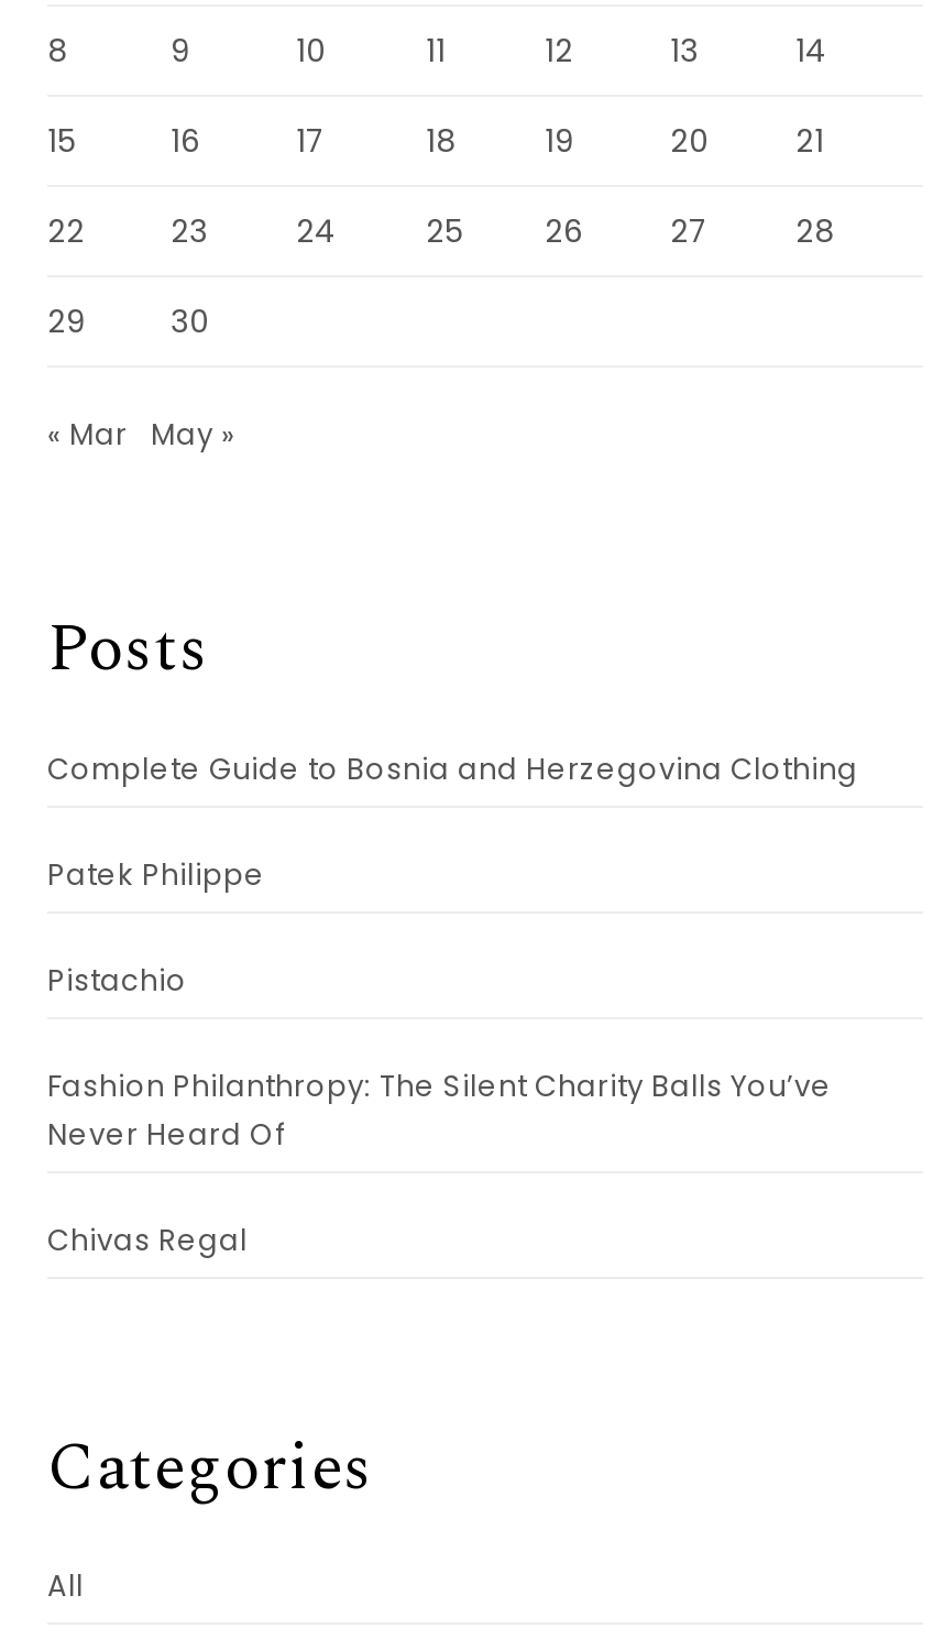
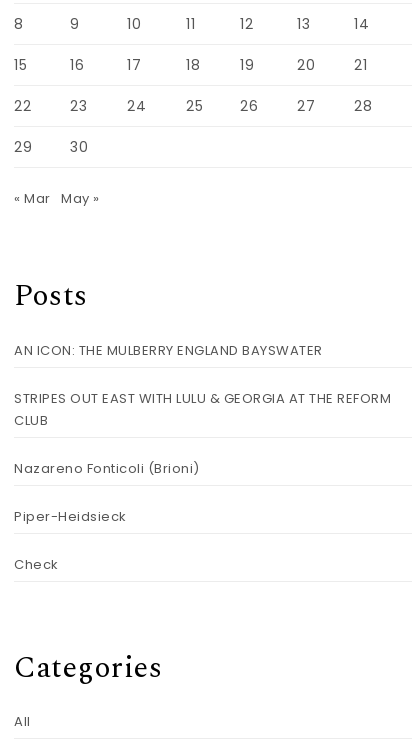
- Complete Guide to Bosnia and Herzegovina Clothing
+ AN ICON: THE MULBERRY ENGLAND BAYSWATER

- Patek Philippe
+ STRIPES OUT EAST WITH LULU & GEORGIA AT THE REFORM
+ CLUB

- Pistachio
+ Nazareno Fonticoli (Brioni)

- Fashion Philanthropy: The Silent Charity Balls You’ve
- Never Heard Of
+ Piper-Heidsieck

- Chivas Regal
+ Check
